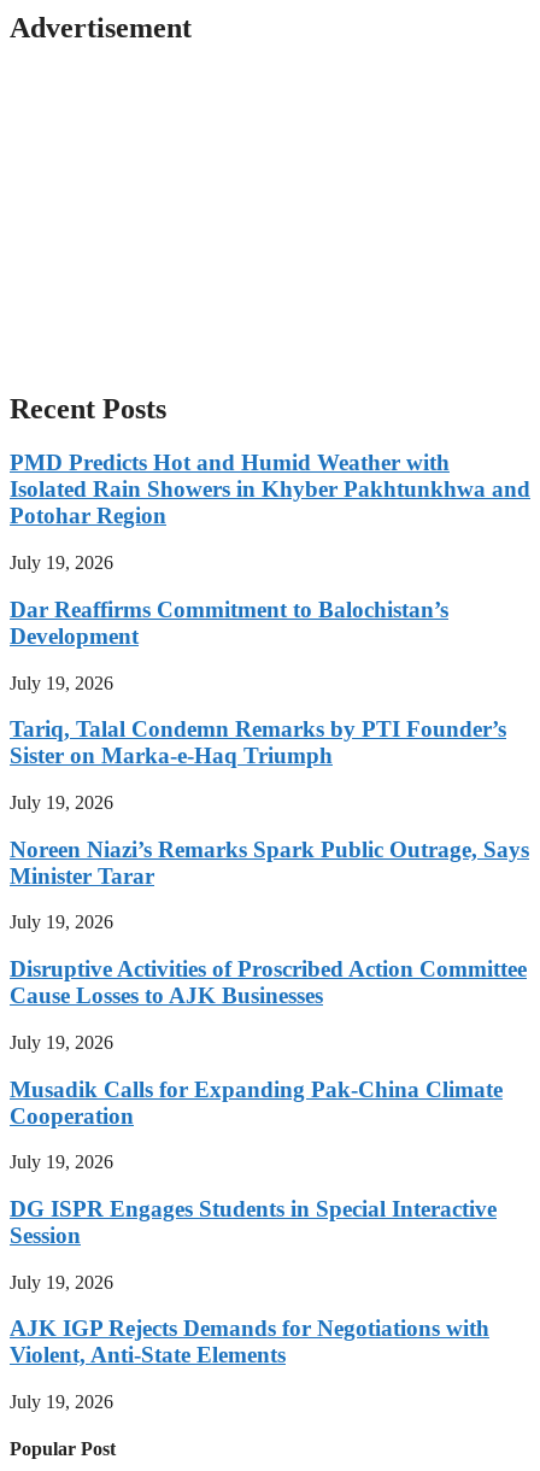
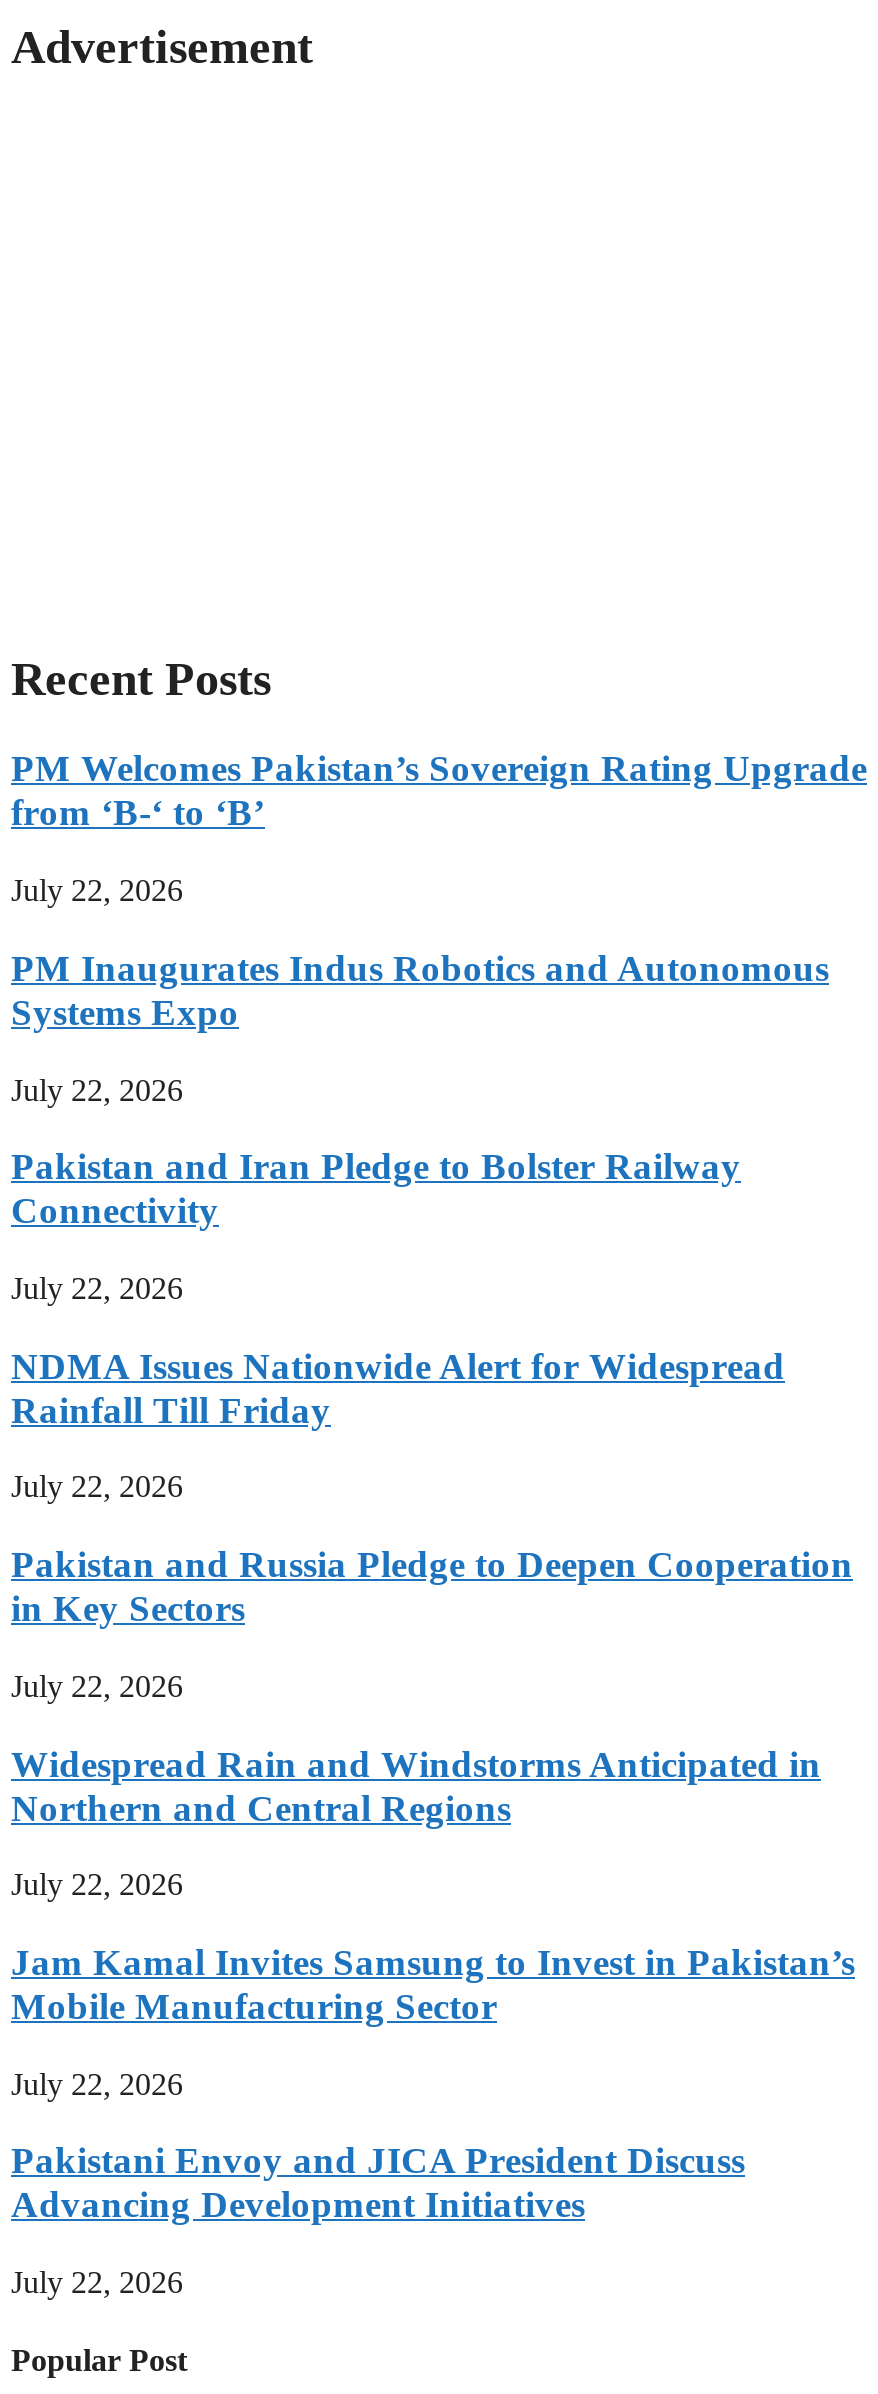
- PMD Predicts Hot and Humid Weather with
- Isolated Rain Showers in Khyber Pakhtunkhwa and
- Potohar Region
+ PM Welcomes Pakistan’s Sovereign Rating Upgrade
+ from ‘B-‘ to ‘B’

- July 19, 2026
+ July 22, 2026

- Dar Reaffirms Commitment to Balochistan’s
- Development
+ PM Inaugurates Indus Robotics and Autonomous
+ Systems Expo

- July 19, 2026
+ July 22, 2026

- Tariq, Talal Condemn Remarks by PTI Founder’s
- Sister on Marka-e-Haq Triumph
+ Pakistan and Iran Pledge to Bolster Railway
+ Connectivity

- July 19, 2026
+ July 22, 2026

- Noreen Niazi’s Remarks Spark Public Outrage, Says
- Minister Tarar
+ NDMA Issues Nationwide Alert for Widespread
+ Rainfall Till Friday

- July 19, 2026
+ July 22, 2026

- Disruptive Activities of Proscribed Action Committee
- Cause Losses to AJK Businesses
+ Pakistan and Russia Pledge to Deepen Cooperation
+ in Key Sectors

- July 19, 2026
+ July 22, 2026

- Musadik Calls for Expanding Pak-China Climate
- Cooperation
+ Widespread Rain and Windstorms Anticipated in
+ Northern and Central Regions

- July 19, 2026
+ July 22, 2026

- DG ISPR Engages Students in Special Interactive
- Session
+ Jam Kamal Invites Samsung to Invest in Pakistan’s
+ Mobile Manufacturing Sector

- July 19, 2026
+ July 22, 2026

- AJK IGP Rejects Demands for Negotiations with
- Violent, Anti-State Elements
+ Pakistani Envoy and JICA President Discuss
+ Advancing Development Initiatives

- July 19, 2026
+ July 22, 2026
